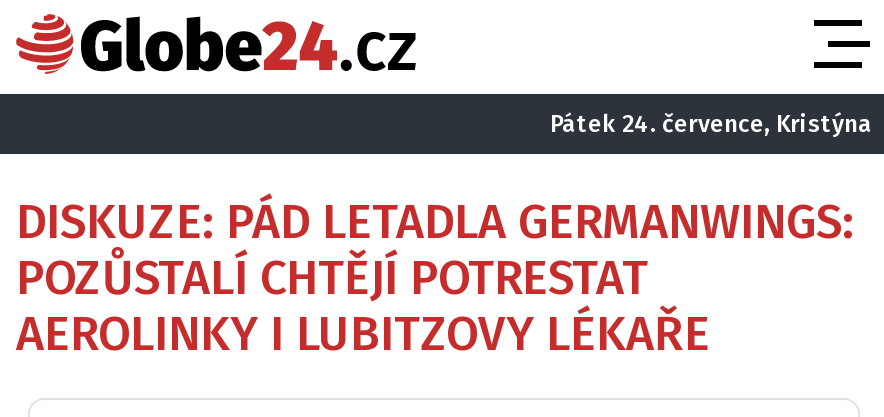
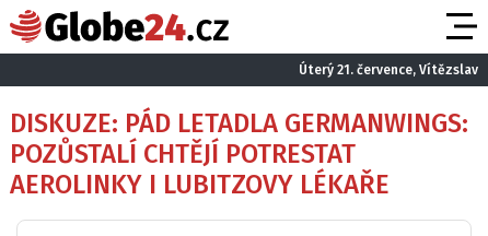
- Pátek 24. července, Kristýna
+ Úterý 21. července, Vítězslav
